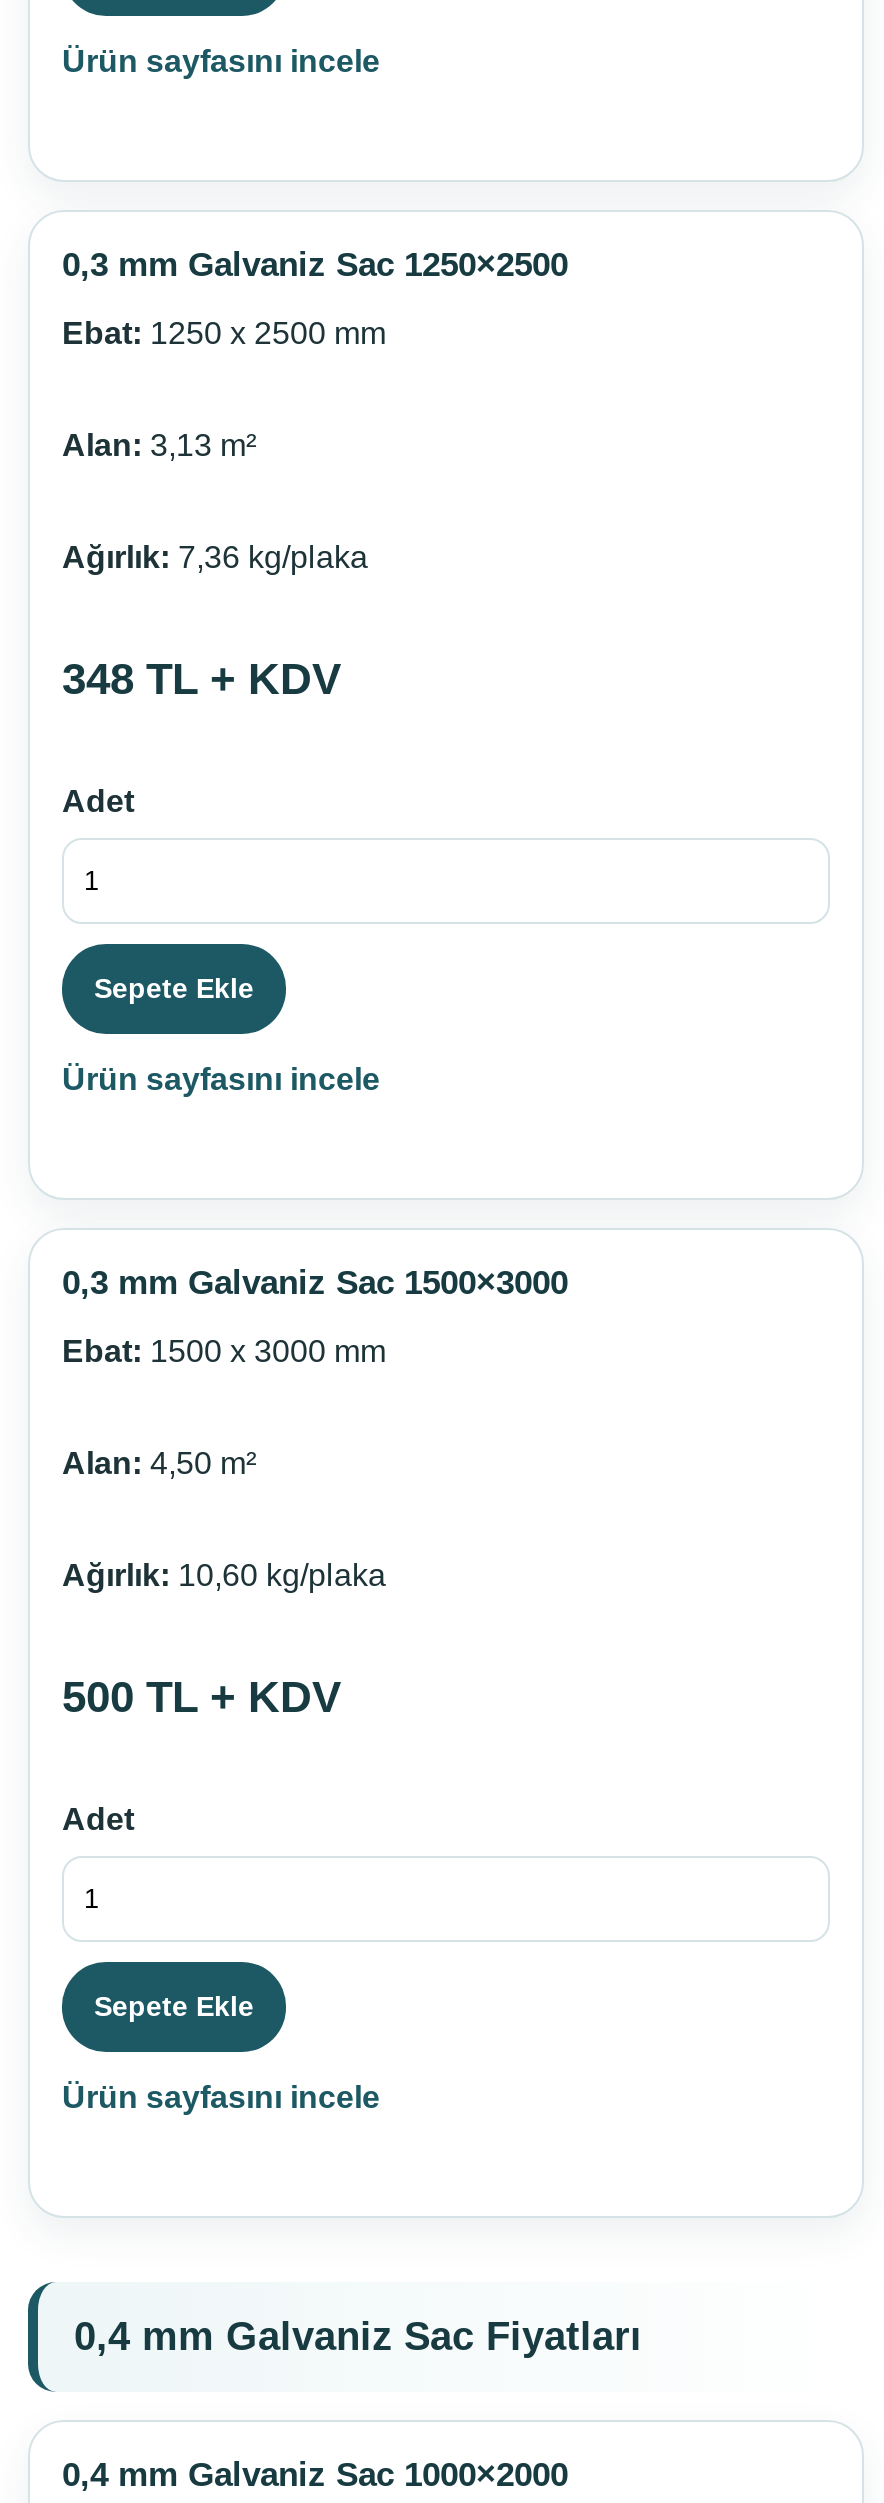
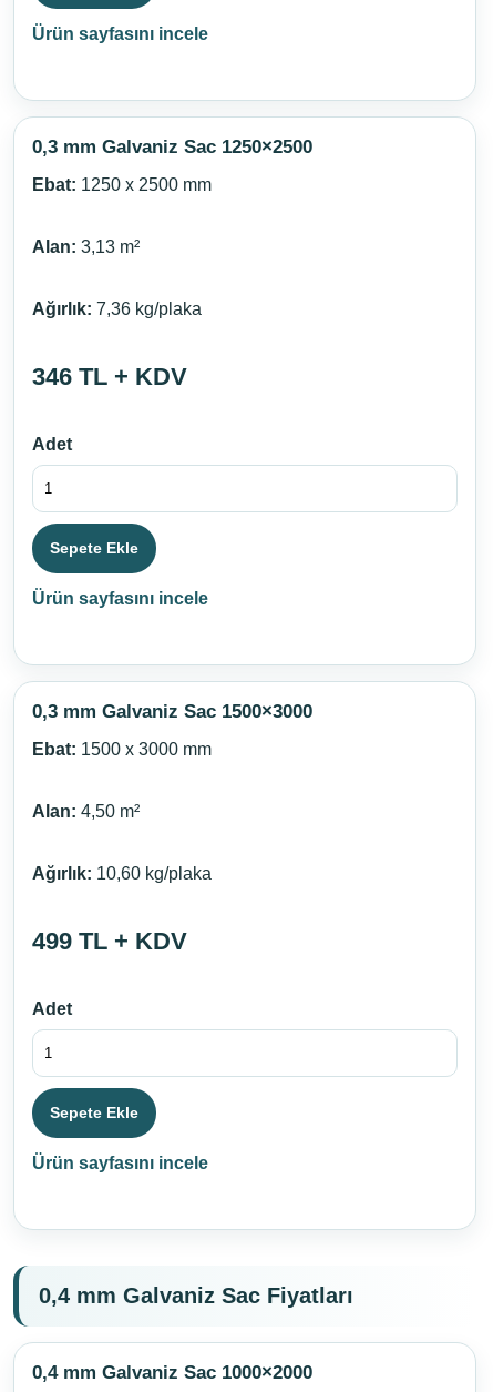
- 348 TL + KDV
+ 346 TL + KDV

- 500 TL + KDV
+ 499 TL + KDV
